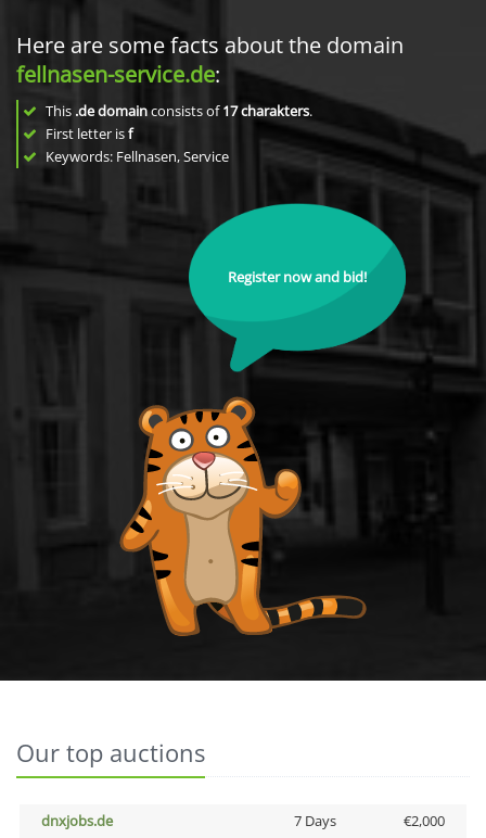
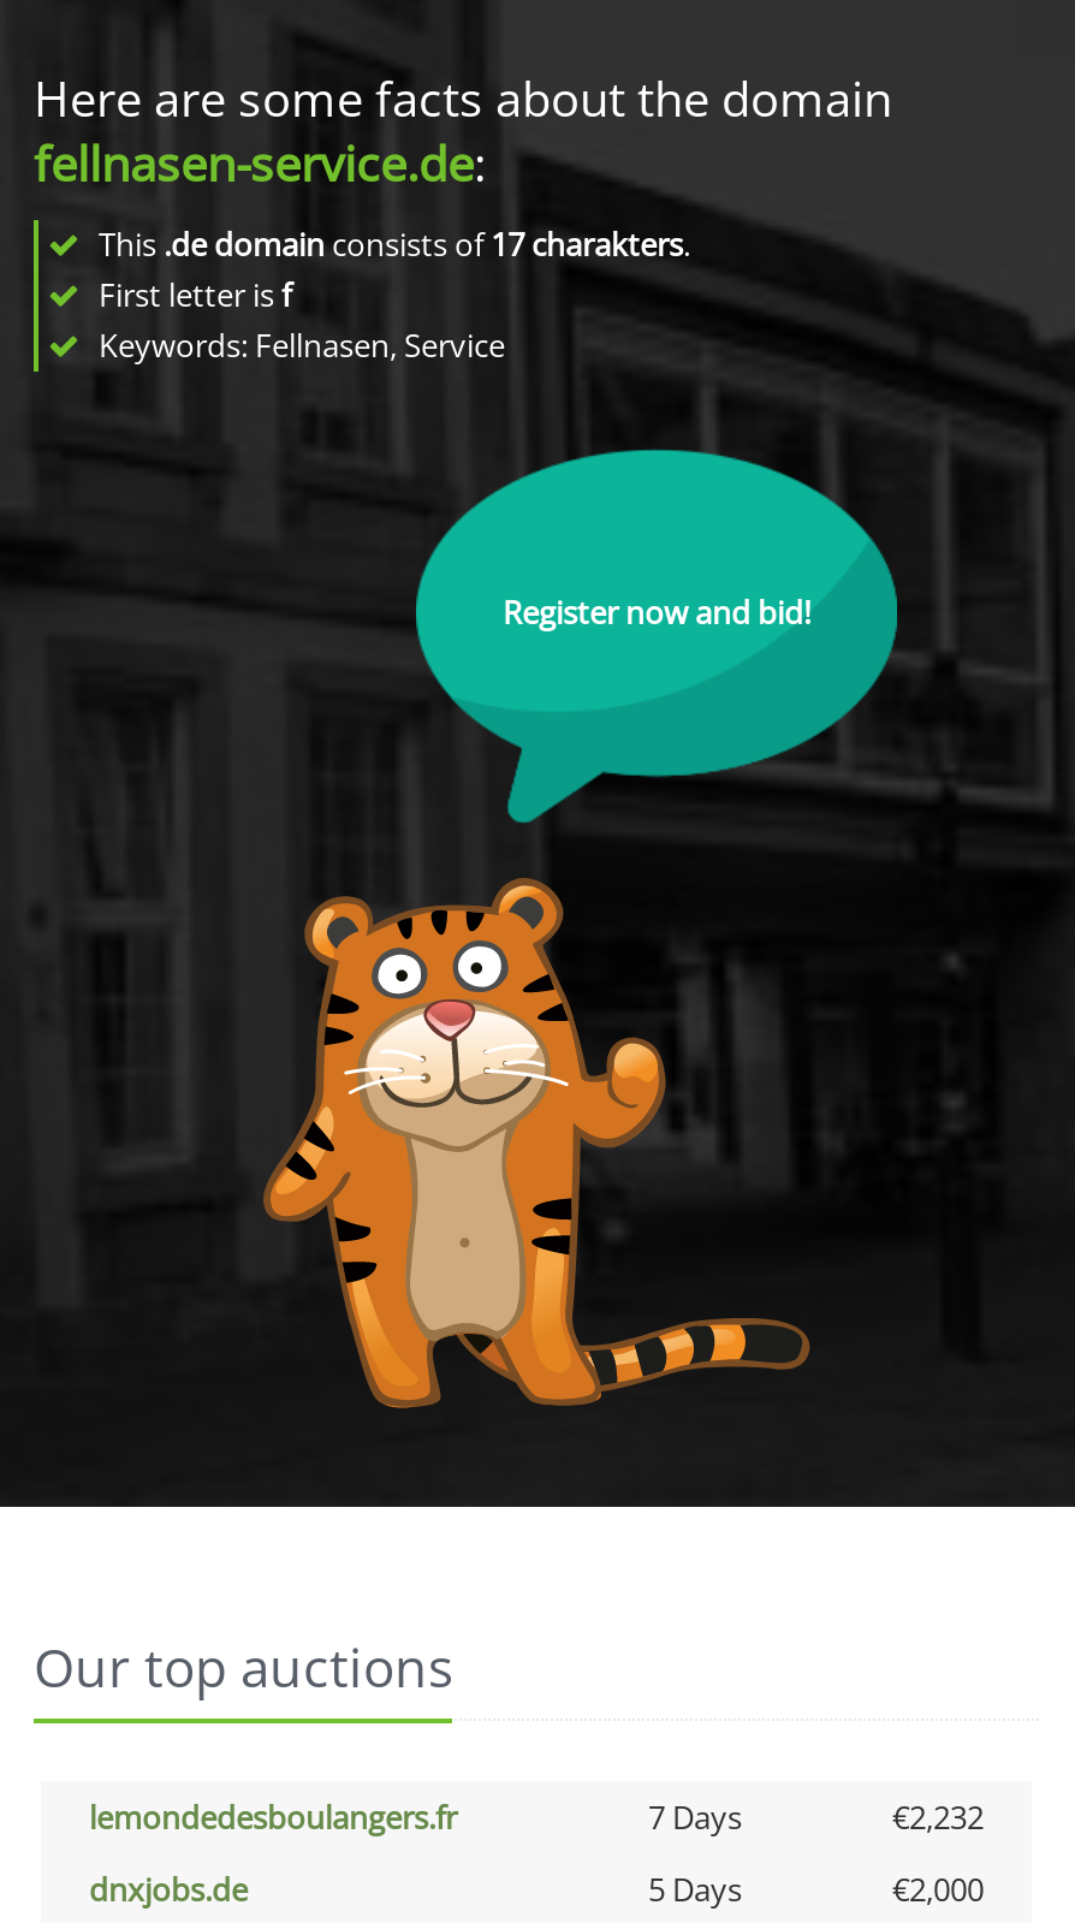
+ lemondedesboulangers.fr
+ 7 Days
+ €2,232

- 7 Days
+ 5 Days
